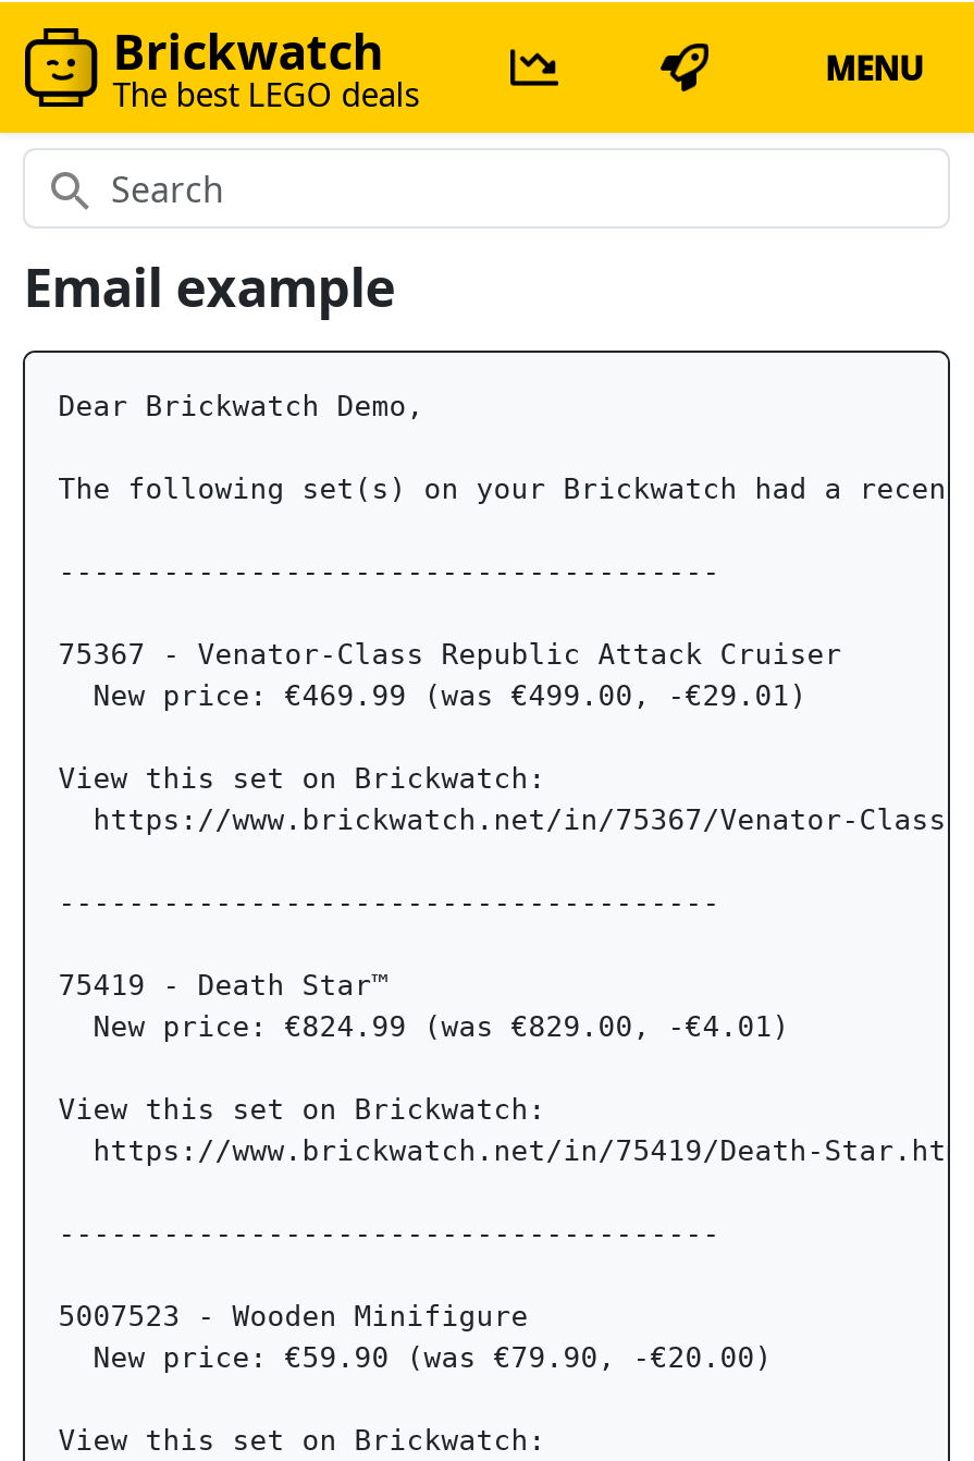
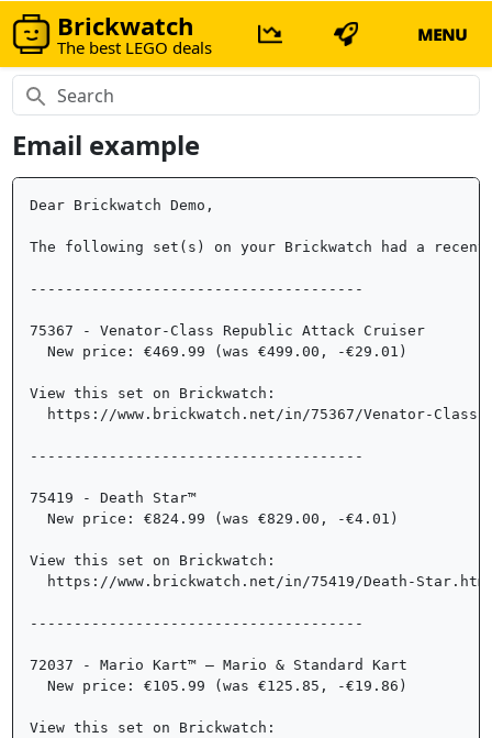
- 5007523 - Wooden Minifigure
- New price: €59.90 (was €79.90, -€20.00)
+ 72037 - Mario Kart™ – Mario & Standard Kart
+ New price: €105.99 (was €125.85, -€19.86)
